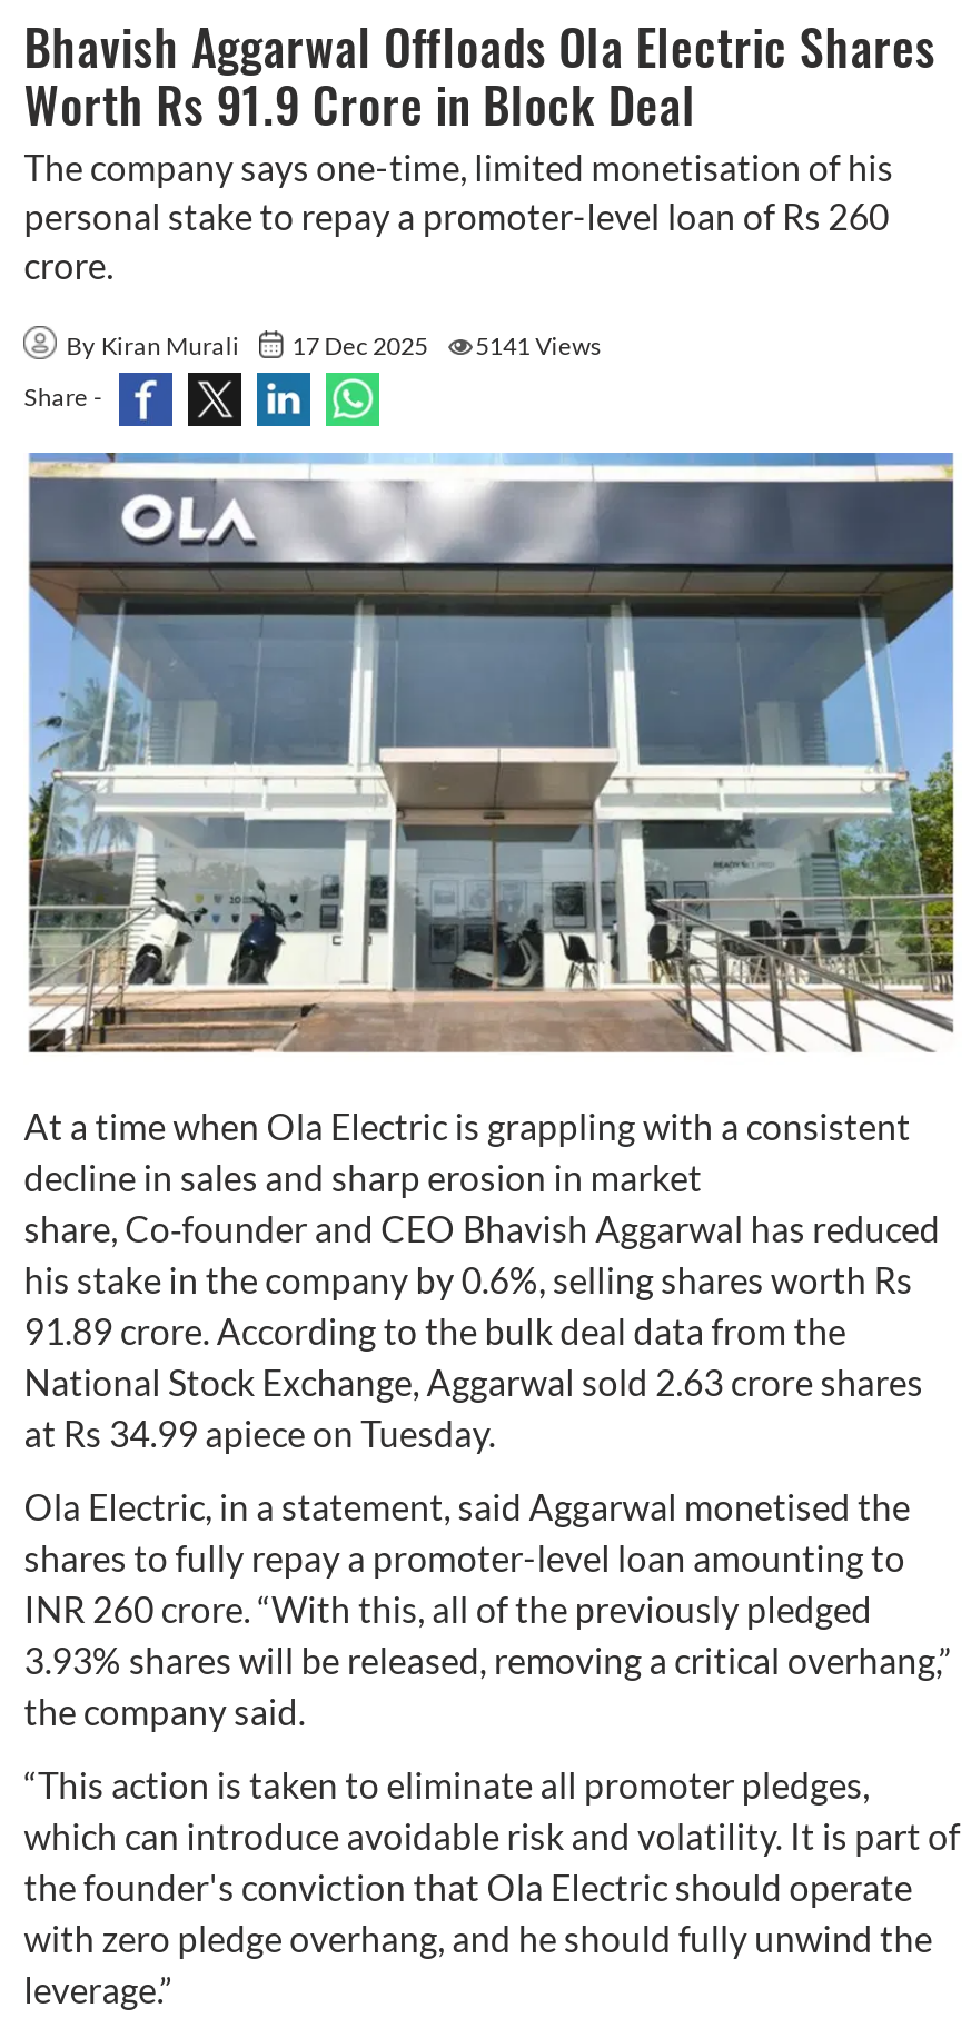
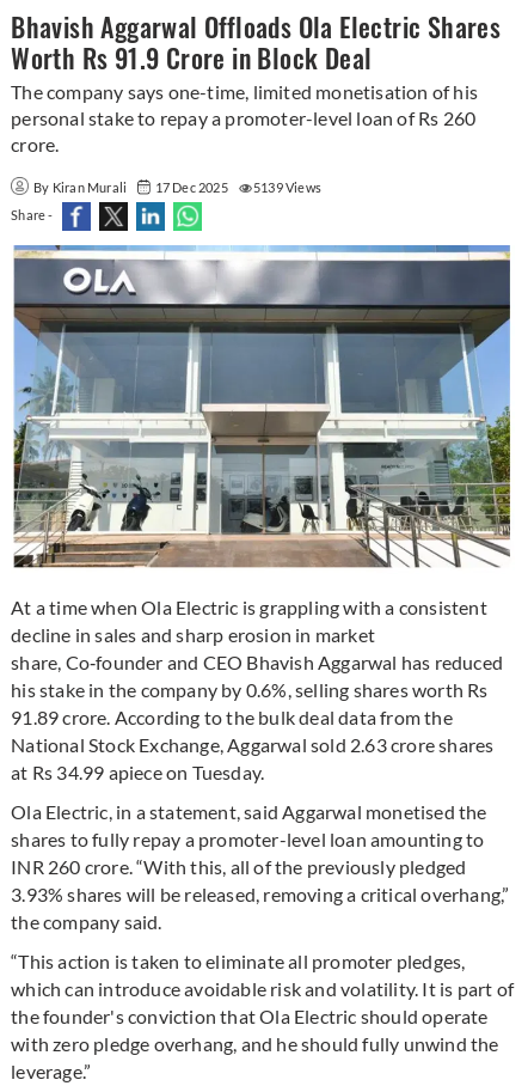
- By Kiran Murali 17 Dec 2025 5141 Views
+ By Kiran Murali 17 Dec 2025 5139 Views
